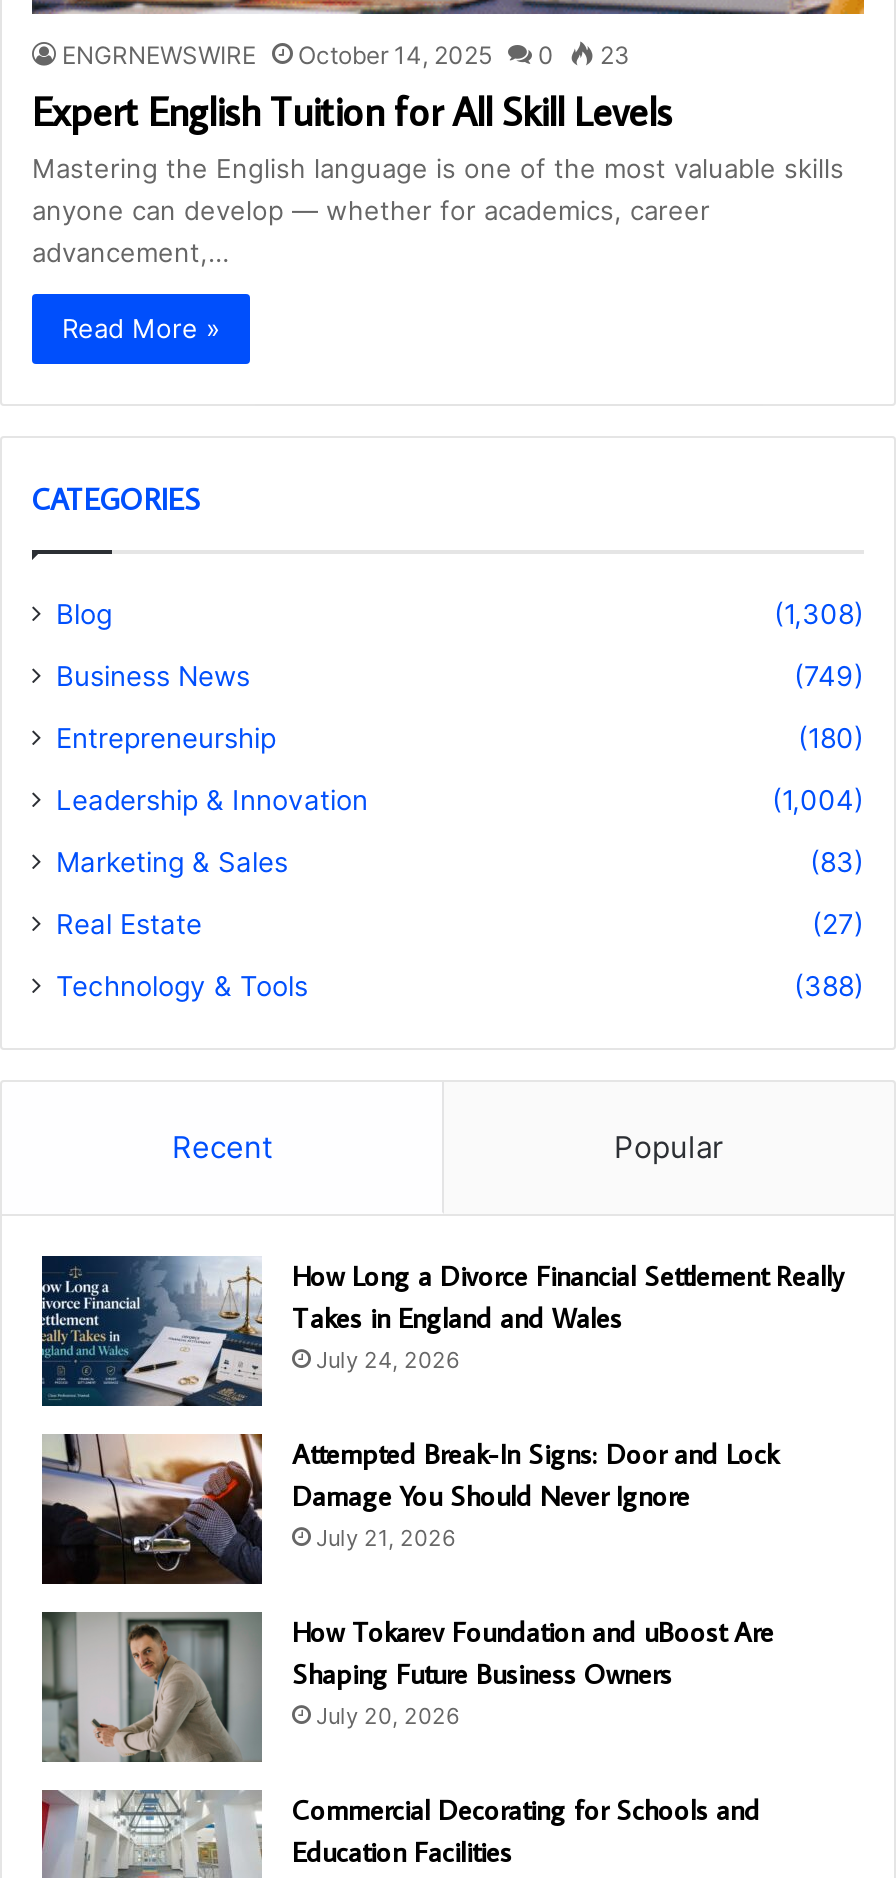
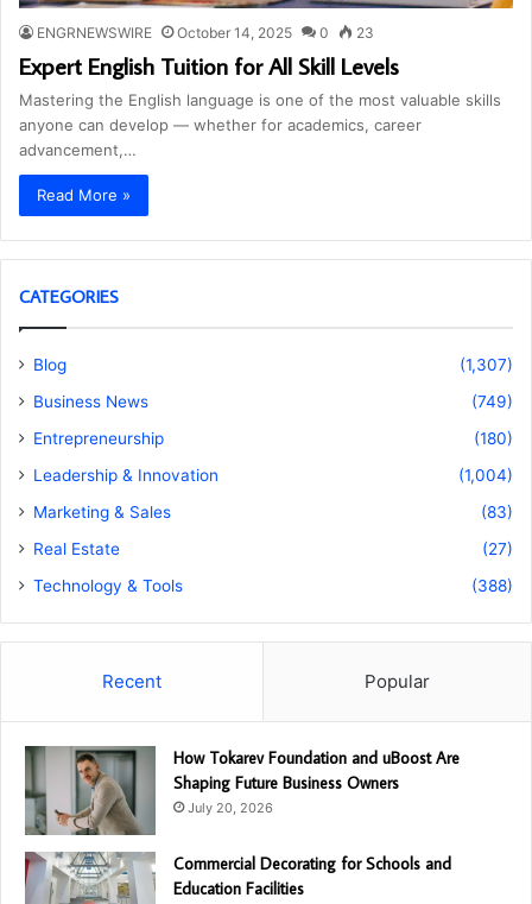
- (1,308)
+ (1,307)

- [image]
- How Long a Divorce Financial Settlement Really
- Takes in England and Wales
- July 24, 2026
- Attempted Break-In Signs: Door and Lock
- Damage You Should Never Ignore
- July 21, 2026

- [image]
